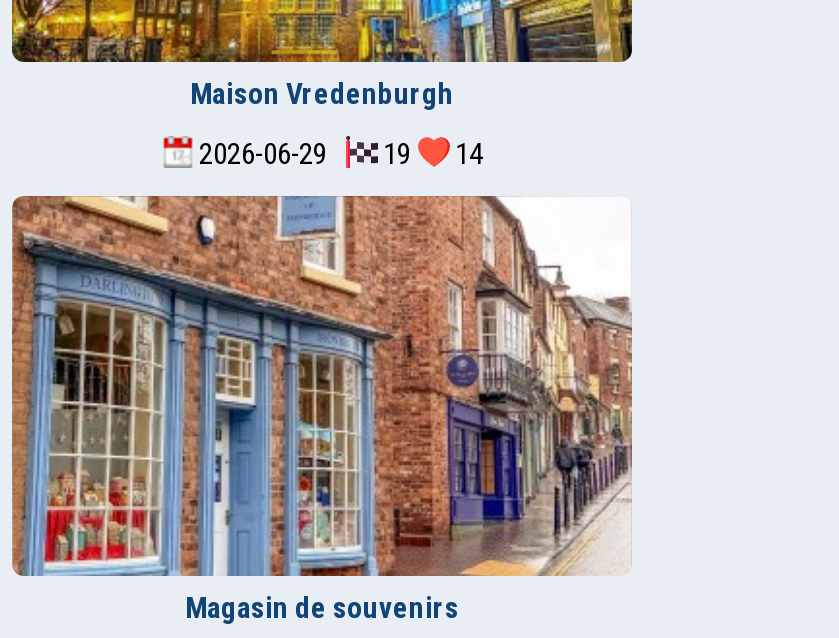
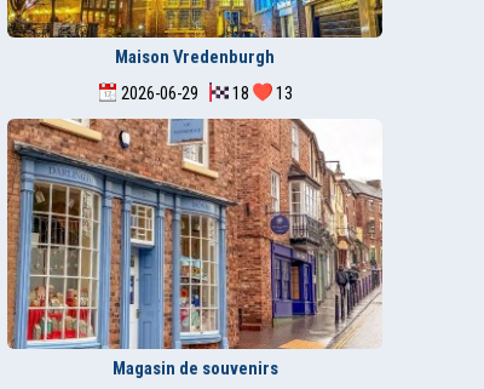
- 19
+ 18

- 14
+ 13
